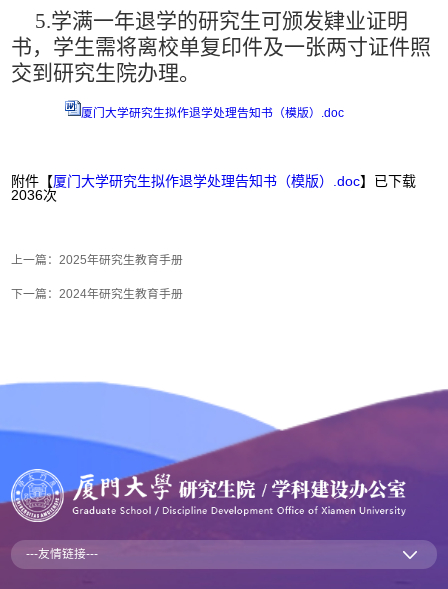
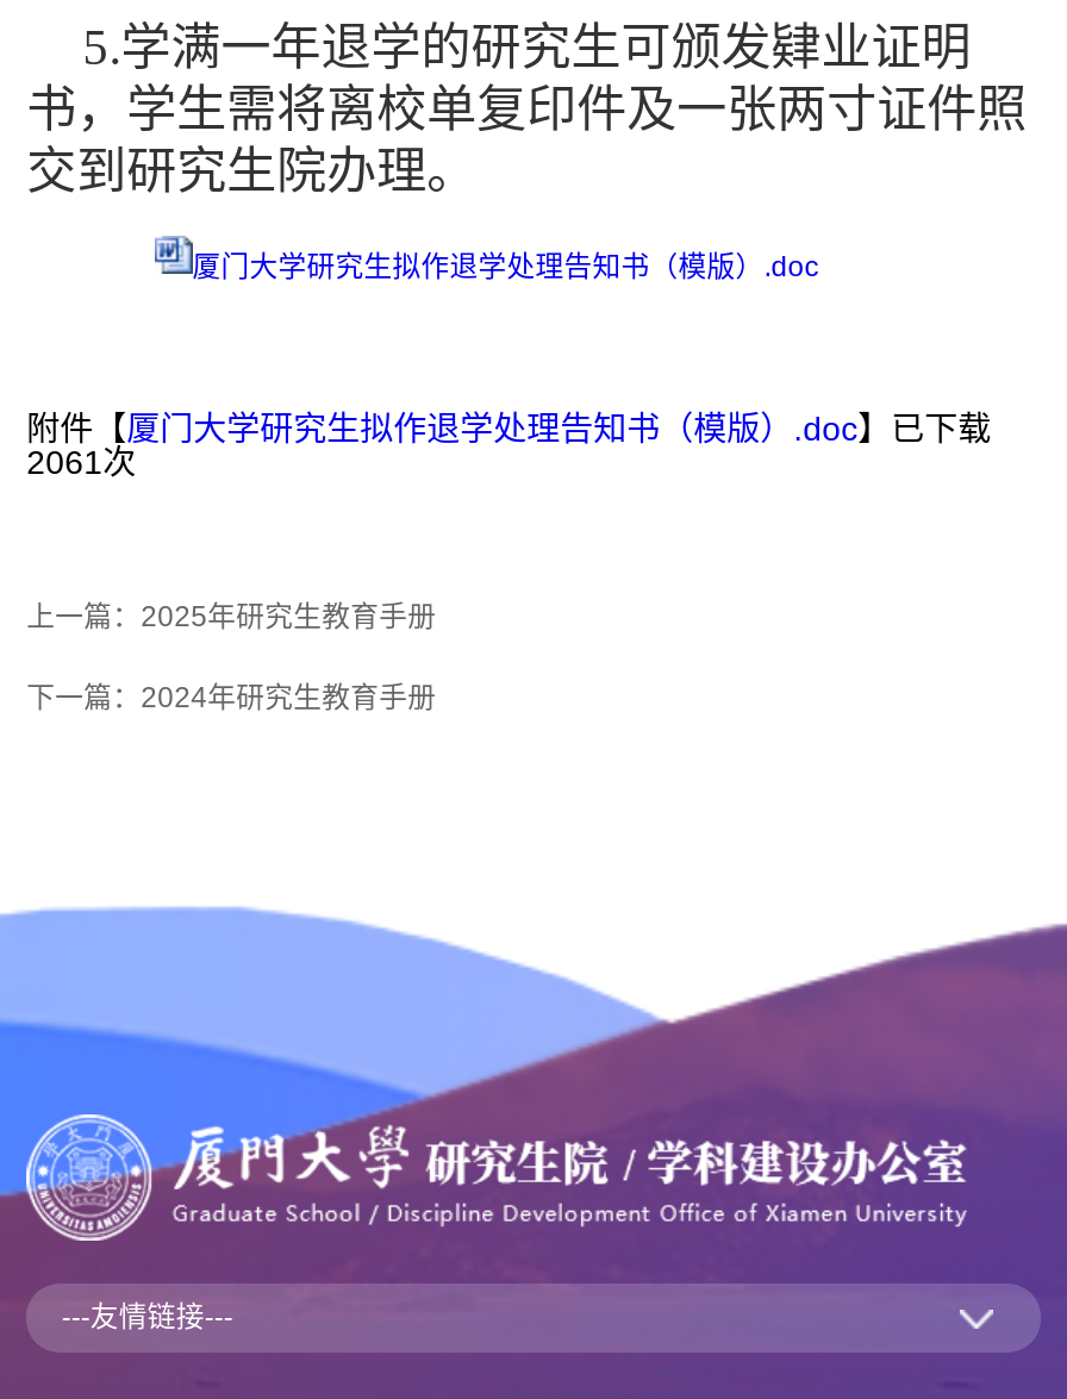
- 2036次
+ 2061次
